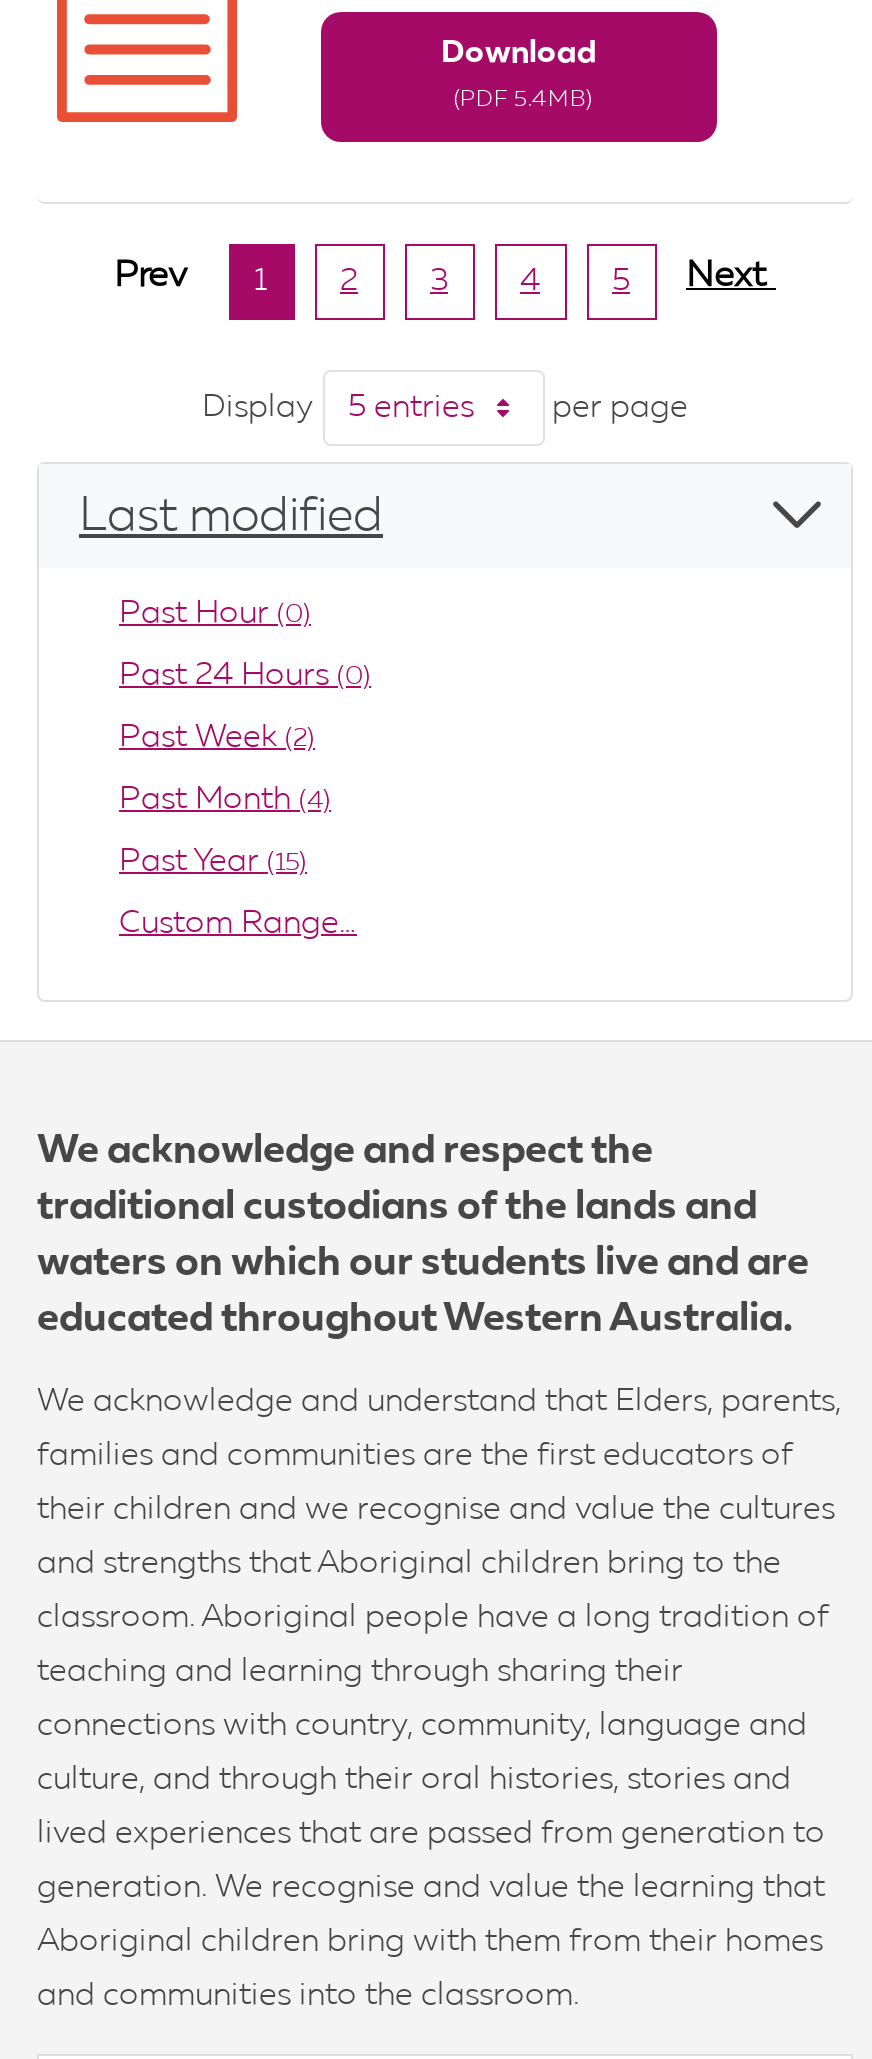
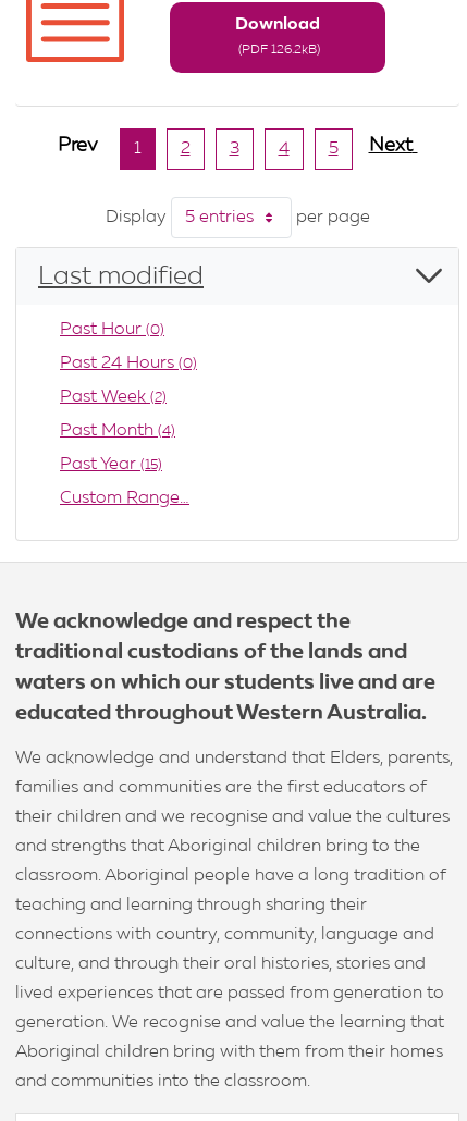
- (PDF 5.4MB)
+ (PDF 126.2kB)
